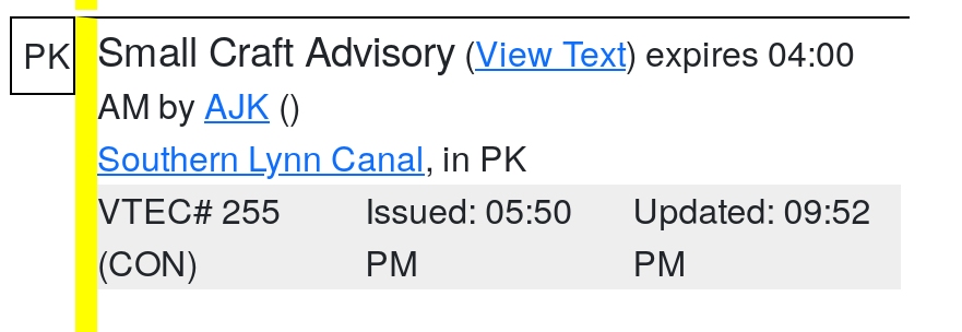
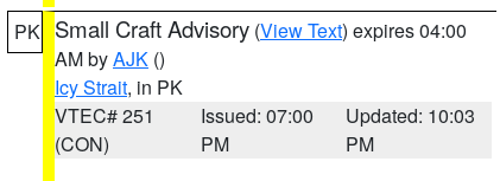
- Southern Lynn Canal, in PK
- VTEC# 255
+ Icy Strait, in PK
+ VTEC# 251

- Issued: 05:50
+ Issued: 07:00

- Updated: 09:52
+ Updated: 10:03
